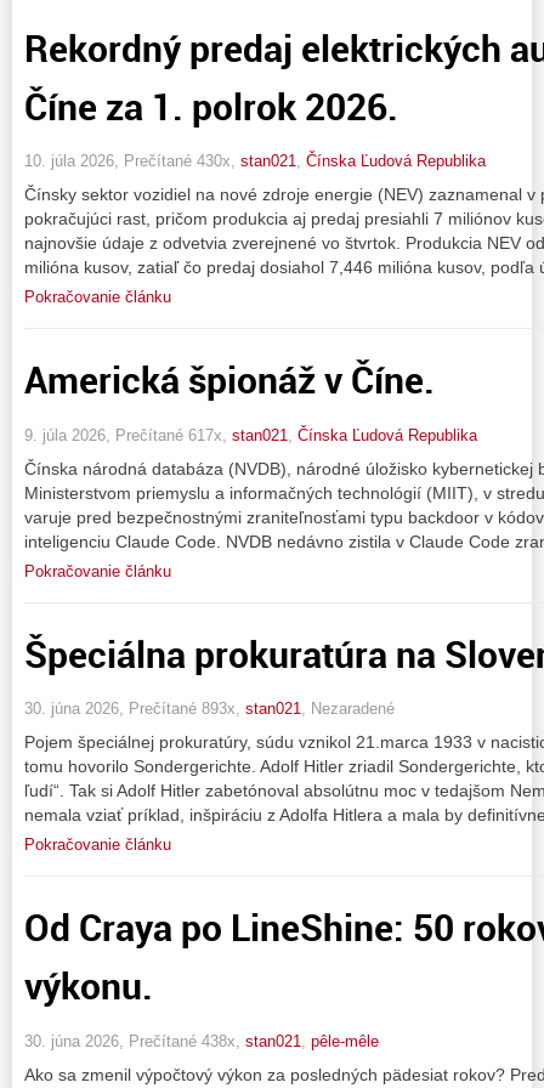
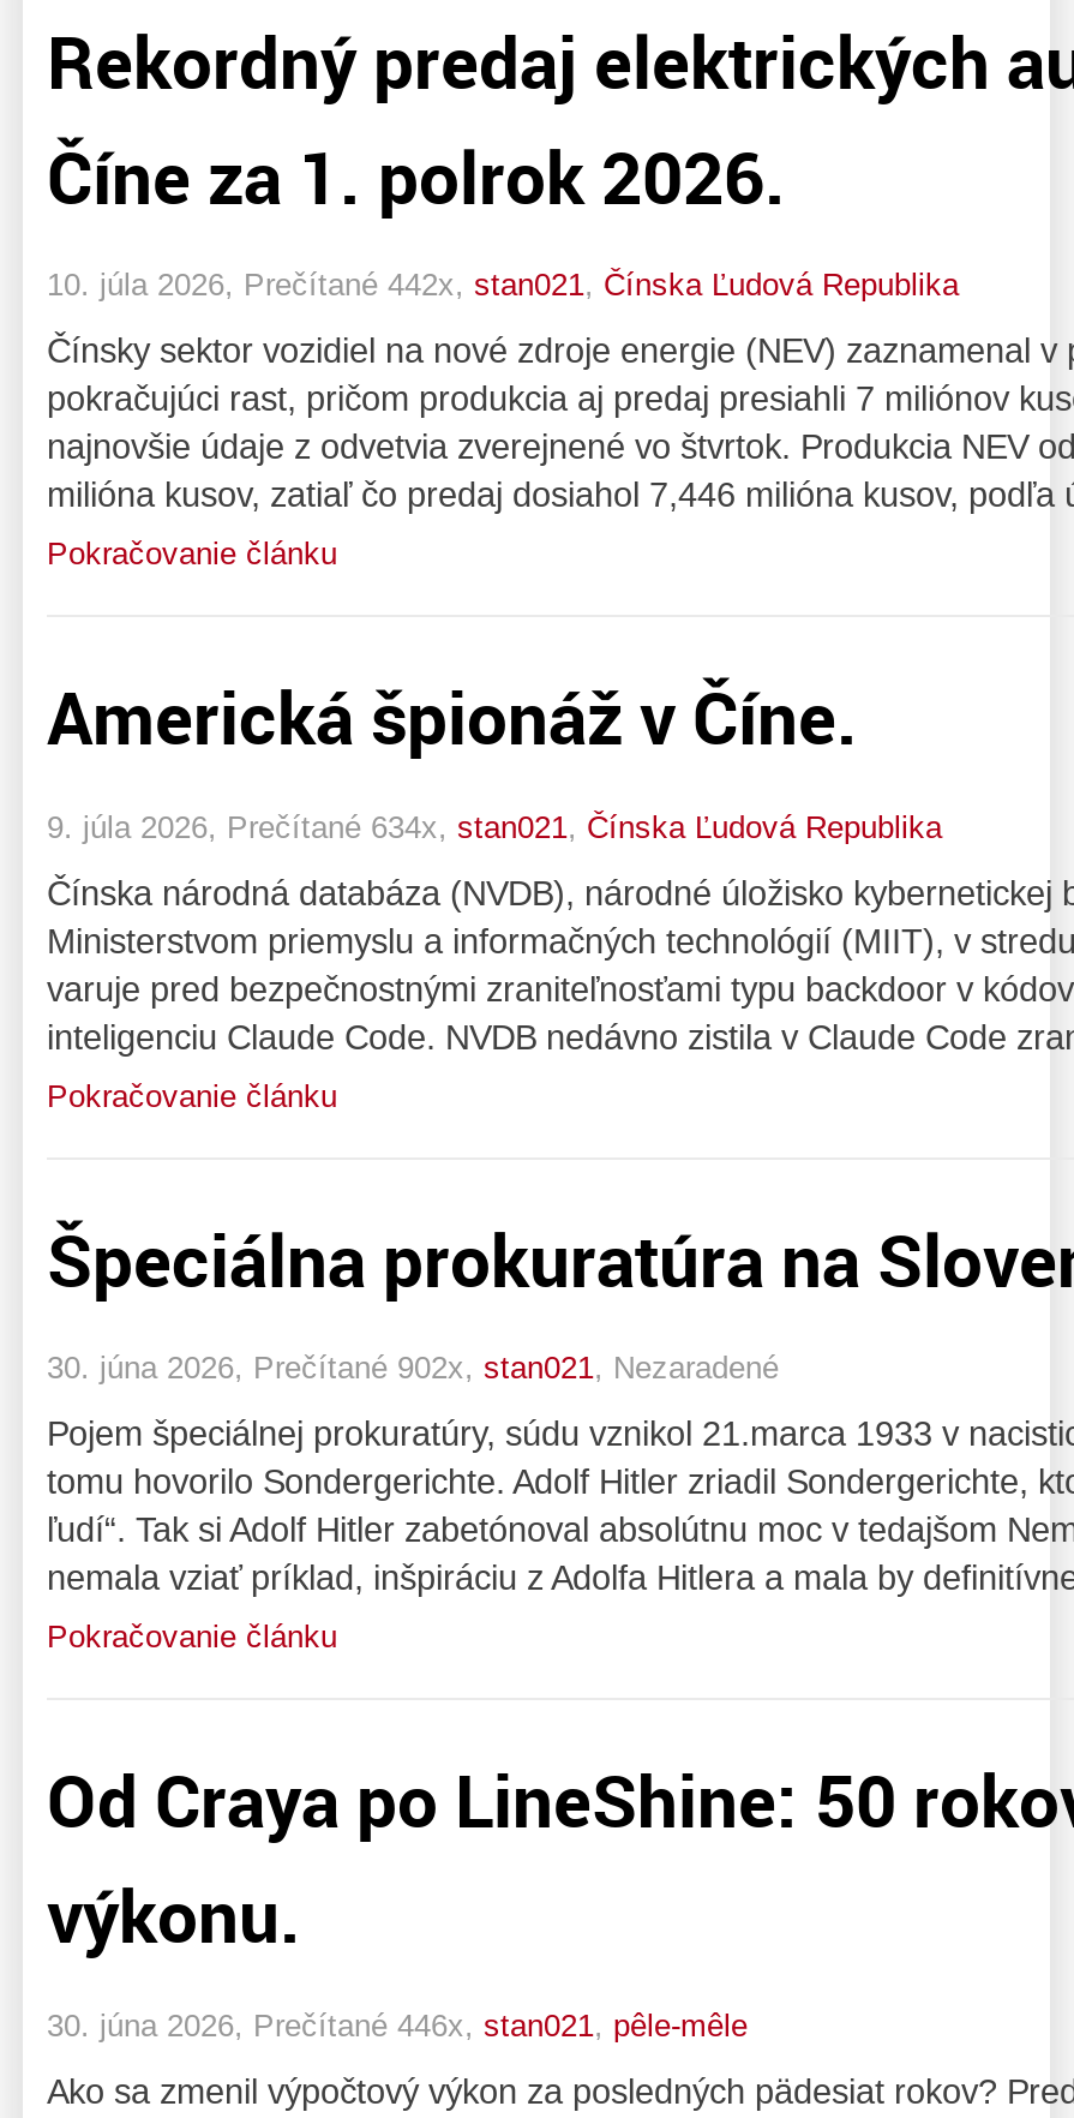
- 10. júla 2026, Prečítané 430x, stan021, Čínska Ľudová Republika
+ 10. júla 2026, Prečítané 442x, stan021, Čínska Ľudová Republika

- 9. júla 2026, Prečítané 617x, stan021, Čínska Ľudová Republika
+ 9. júla 2026, Prečítané 634x, stan021, Čínska Ľudová Republika

- 30. júna 2026, Prečítané 893x, stan021, Nezaradené
+ 30. júna 2026, Prečítané 902x, stan021, Nezaradené

- 30. júna 2026, Prečítané 438x, stan021, pêle-mêle
+ 30. júna 2026, Prečítané 446x, stan021, pêle-mêle
